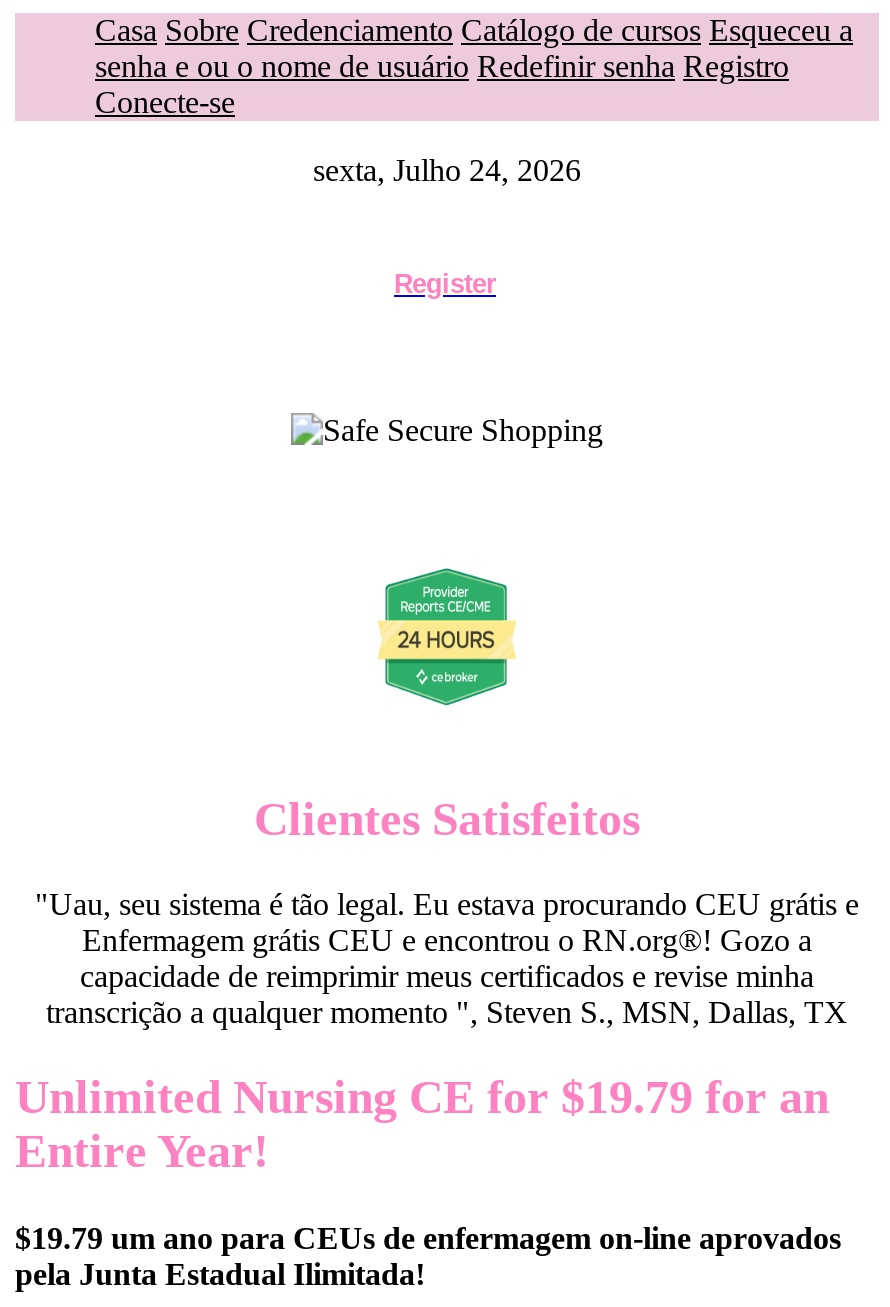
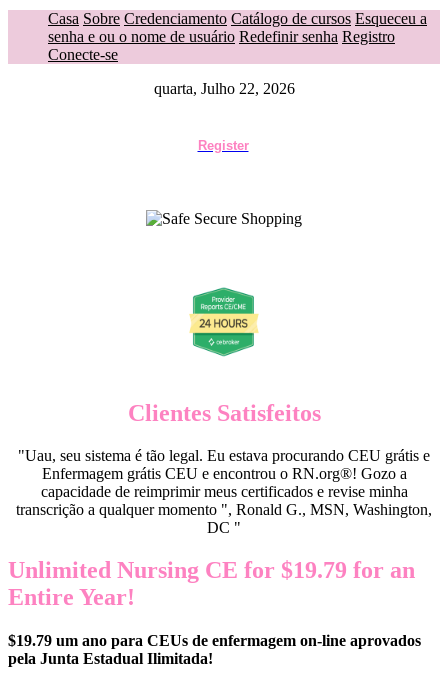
- sexta, Julho 24, 2026
+ quarta, Julho 22, 2026

- transcrição a qualquer momento ", Steven S., MSN, Dallas, TX
+ transcrição a qualquer momento ", Ronald G., MSN, Washington,
+ DC "
